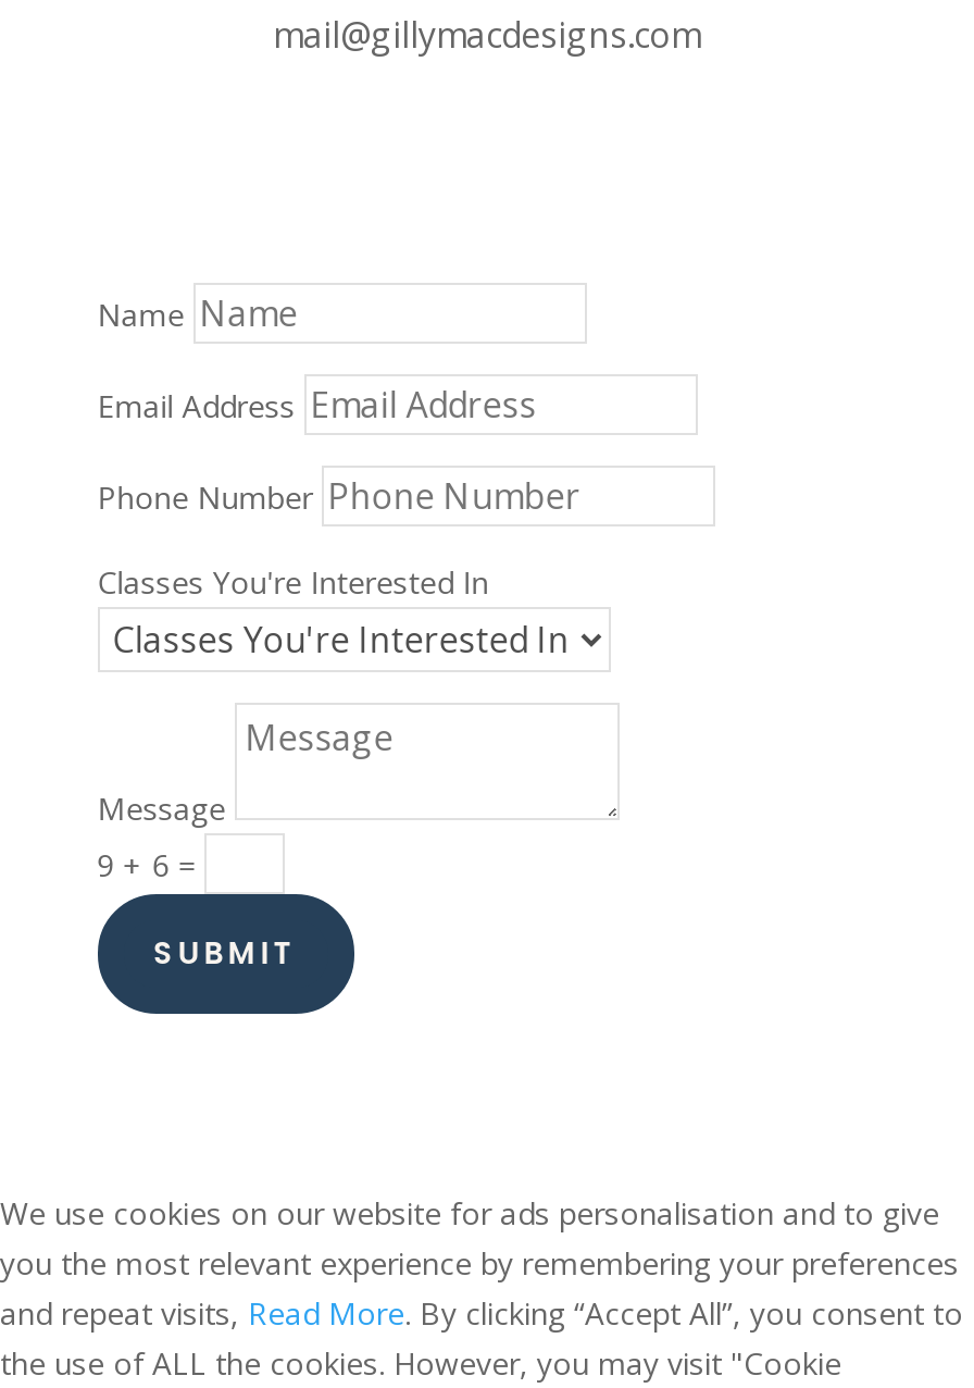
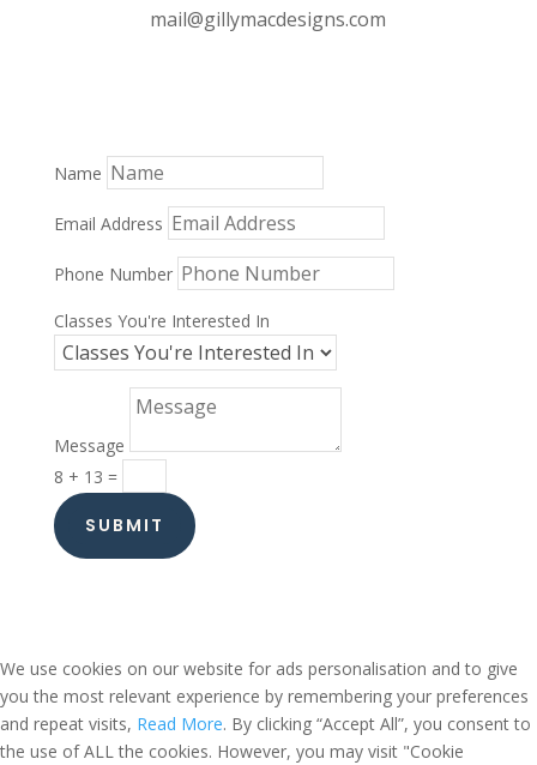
- 9 + 6 =
+ 8 + 13 =
